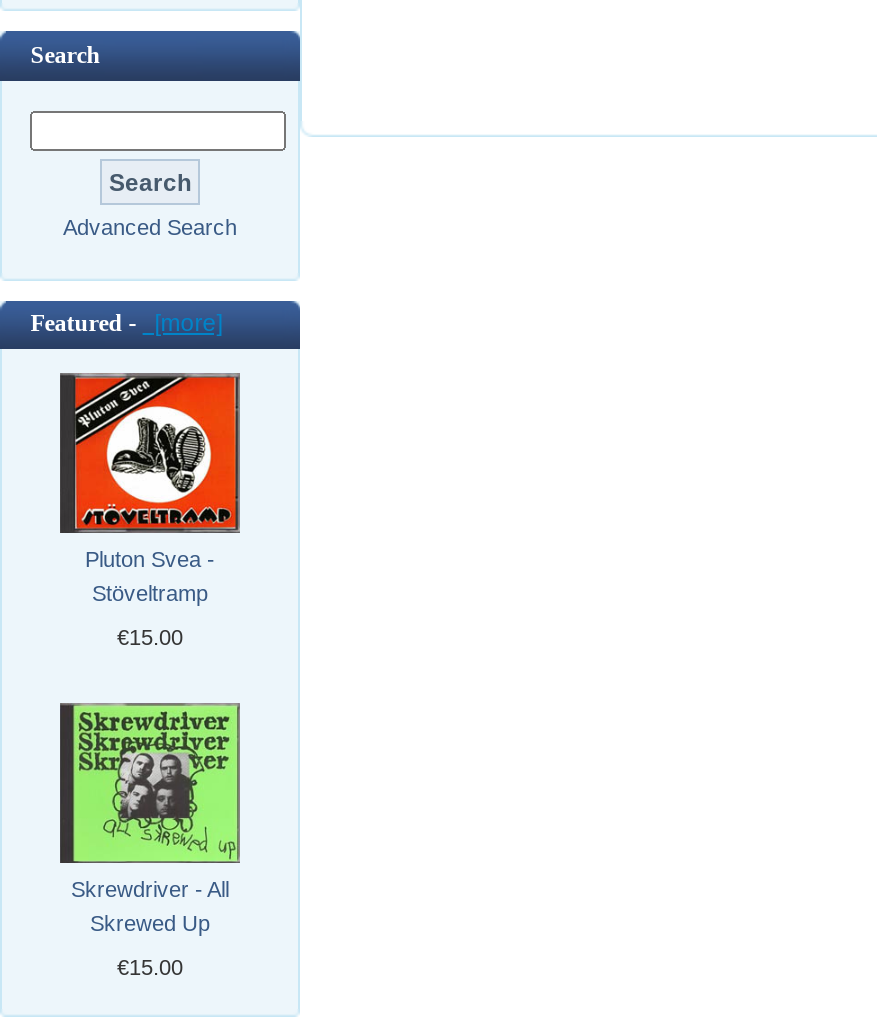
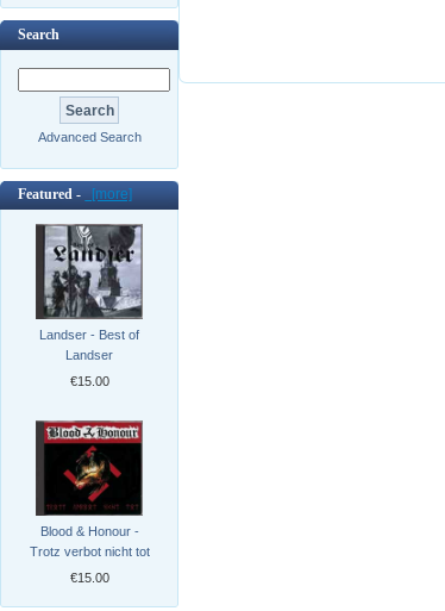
- [image]
- Pluton Svea -
- Stöveltramp
+ [image]
+ Landser - Best of
+ Landser

- [image]
- Skrewdriver - All
- Skrewed Up
+ [image]
+ Blood & Honour -
+ Trotz verbot nicht tot
